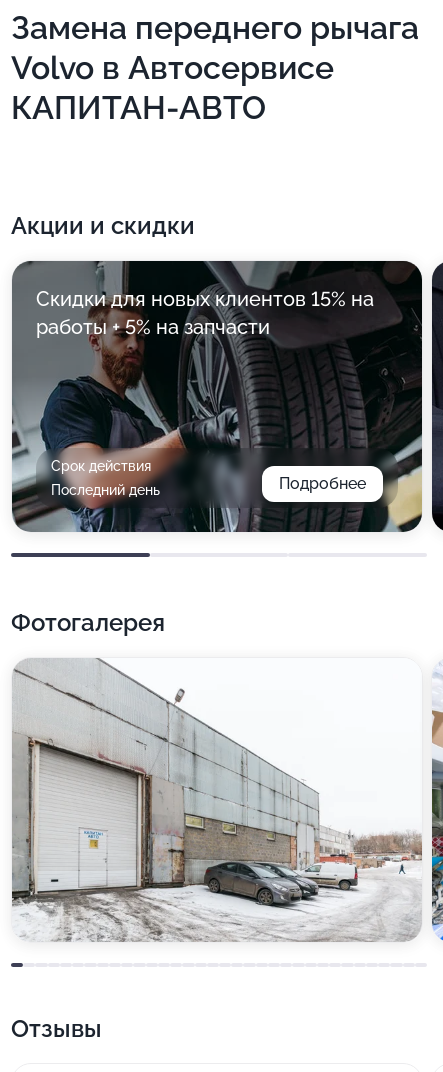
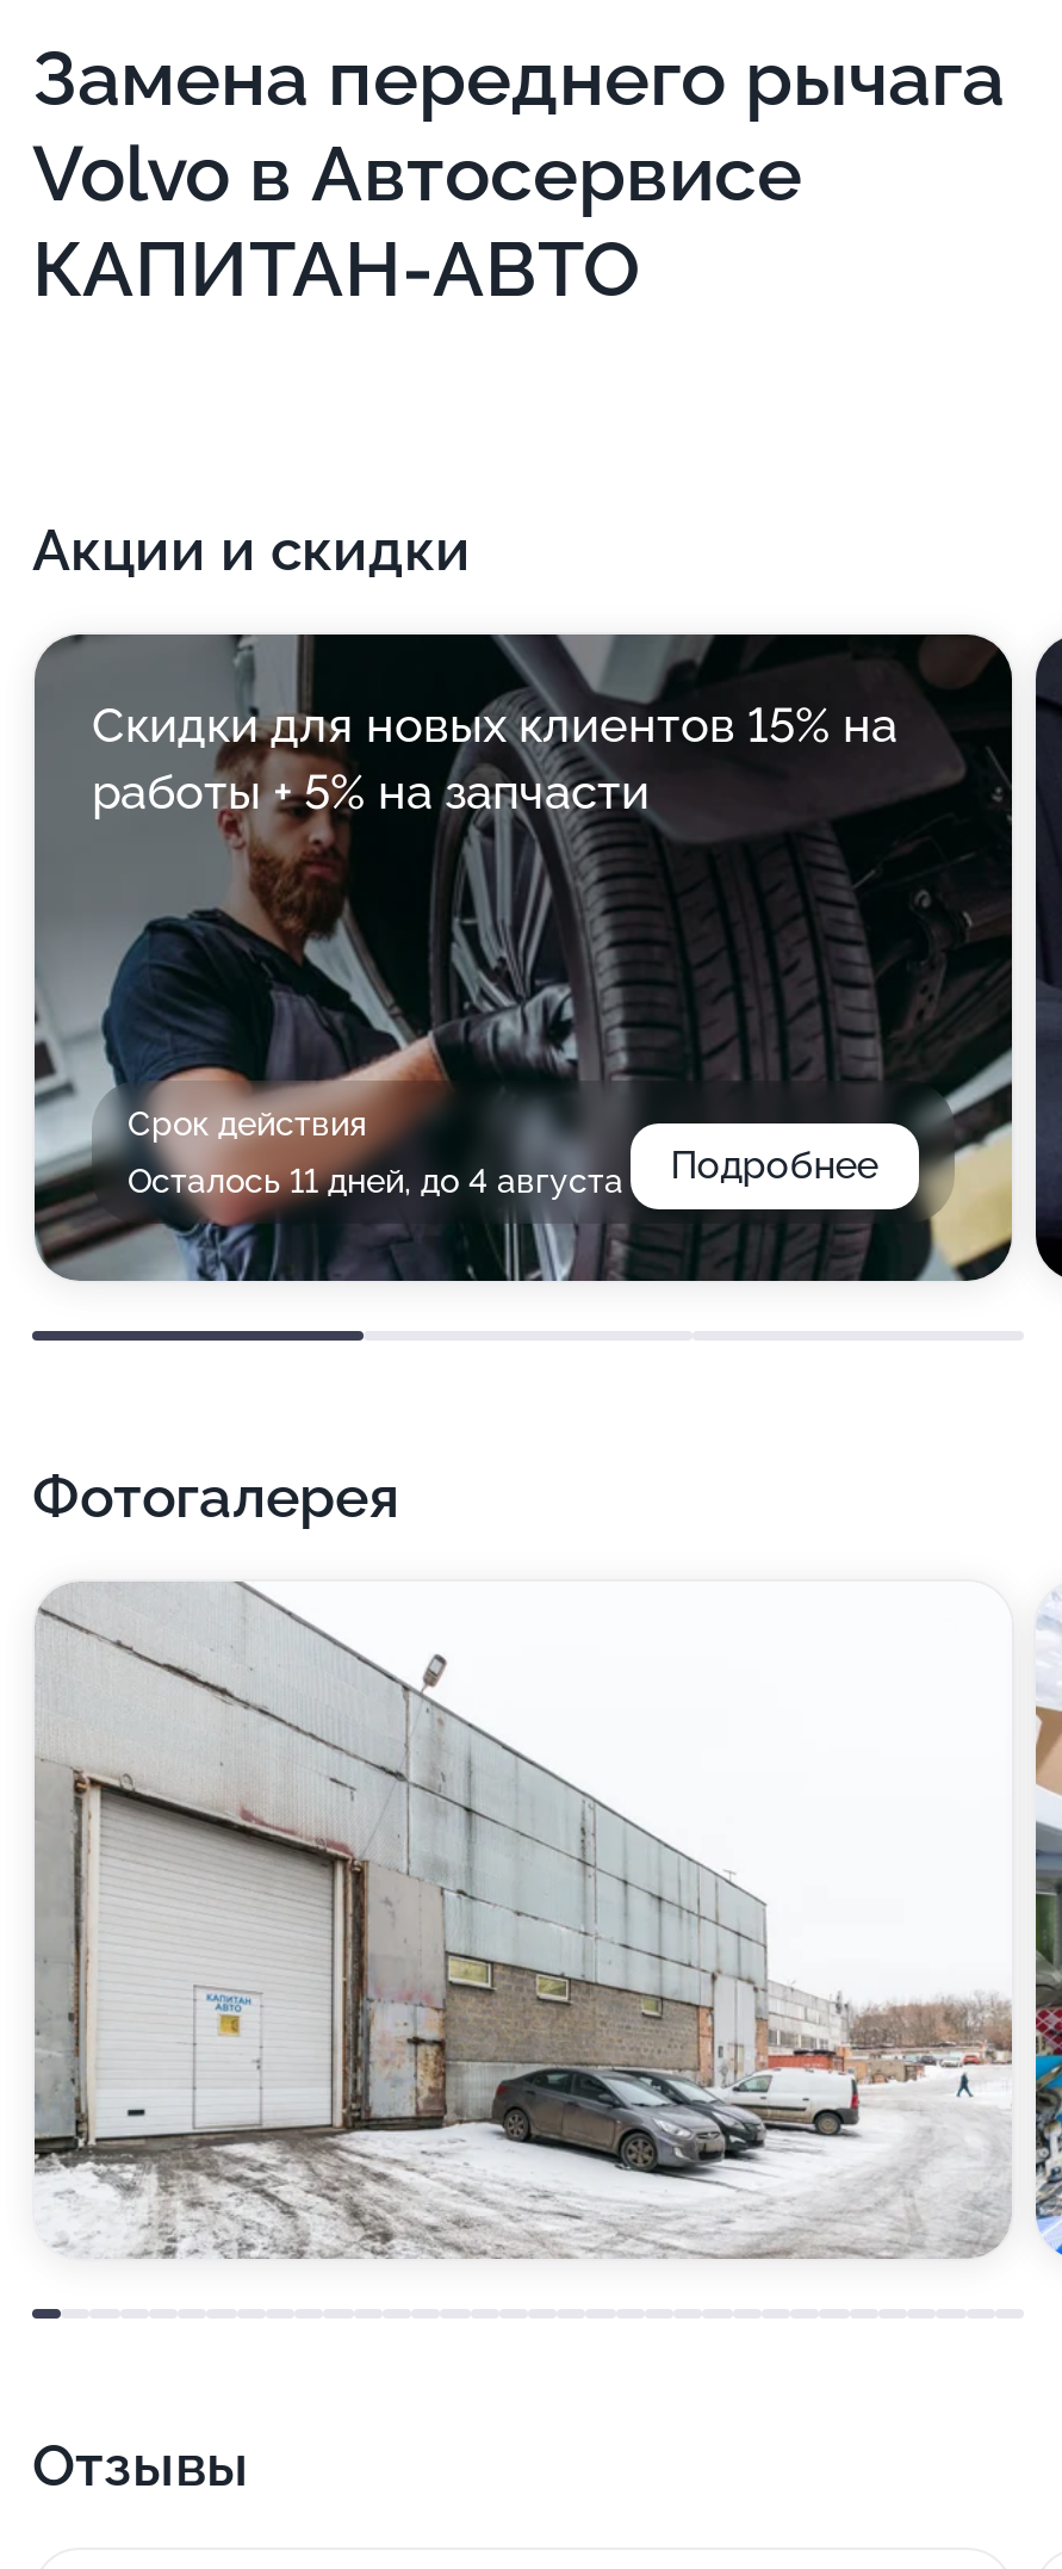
- Последний день
+ Осталось 11 дней, до 4 августа
